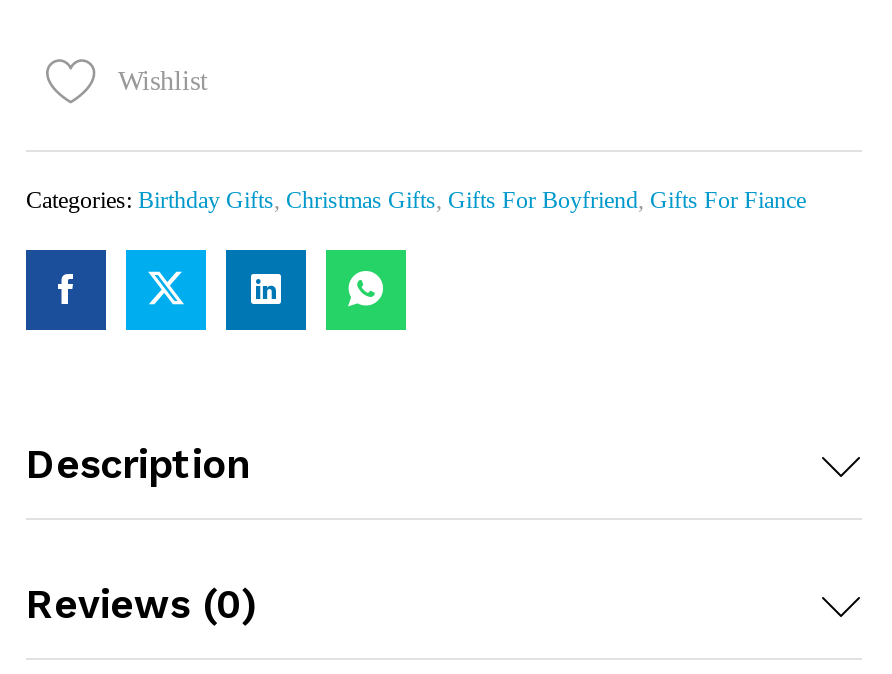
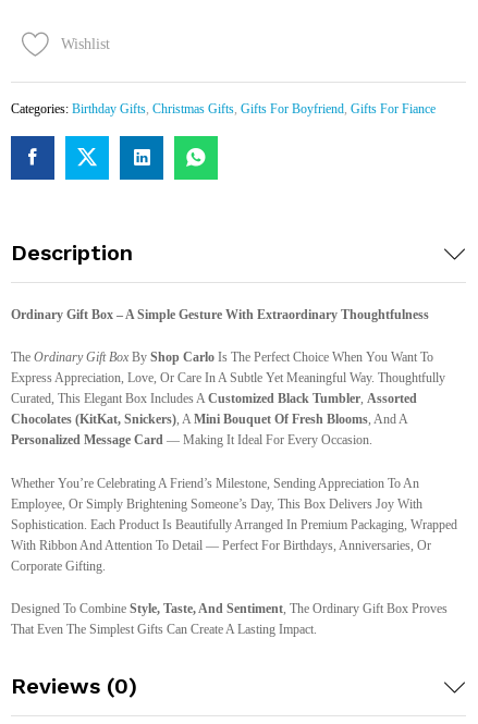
+ Ordinary Gift Box – A Simple Gesture With Extraordinary Thoughtfulness
+ The Ordinary Gift Box By Shop Carlo Is The Perfect Choice When You Want To
+ Express Appreciation, Love, Or Care In A Subtle Yet Meaningful Way. Thoughtfully
+ Curated, This Elegant Box Includes A Customized Black Tumbler, Assorted
+ Chocolates (KitKat, Snickers), A Mini Bouquet Of Fresh Blooms, And A
+ Personalized Message Card — Making It Ideal For Every Occasion.
+ Whether You’re Celebrating A Friend’s Milestone, Sending Appreciation To An
+ Employee, Or Simply Brightening Someone’s Day, This Box Delivers Joy With
+ Sophistication. Each Product Is Beautifully Arranged In Premium Packaging, Wrapped
+ With Ribbon And Attention To Detail — Perfect For Birthdays, Anniversaries, Or
+ Corporate Gifting.
+ Designed To Combine Style, Taste, And Sentiment, The Ordinary Gift Box Proves
+ That Even The Simplest Gifts Can Create A Lasting Impact.
